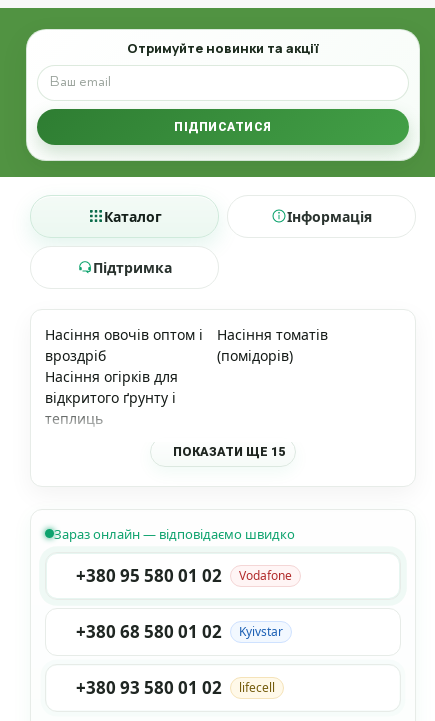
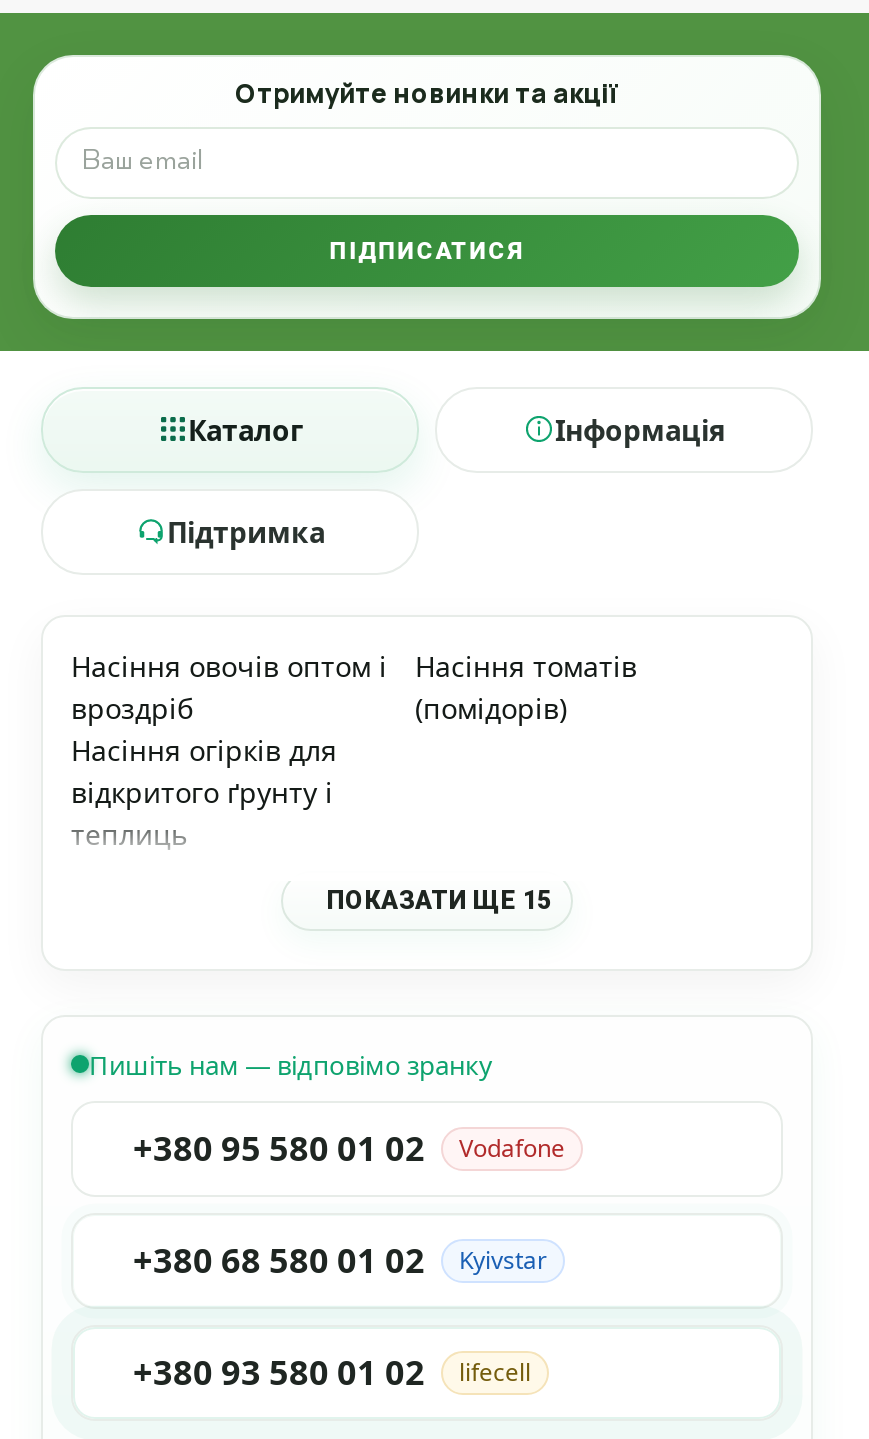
- Зараз онлайн — відповідаємо швидко
+ Пишіть нам — відповімо зранку
